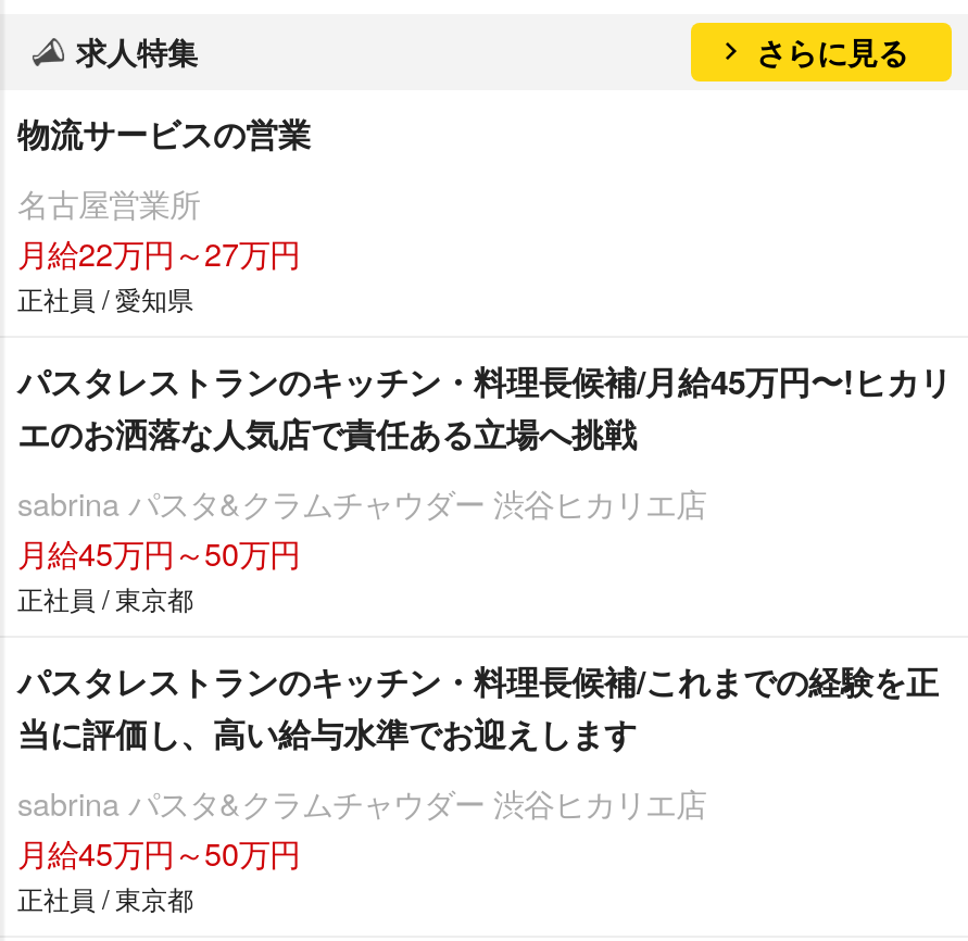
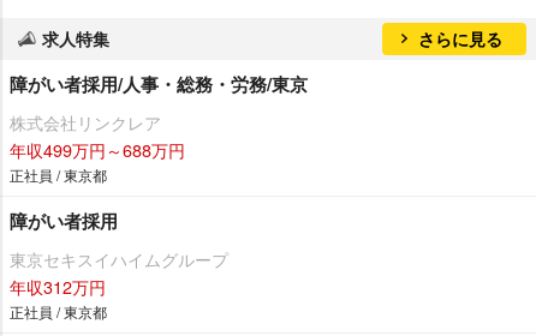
- 物流サービスの営業
- 名古屋営業所
- 月給22万円～27万円
- 正社員 / 愛知県
- パスタレストランのキッチン・料理長候補/月給45万円〜!ヒカリ
- エのお洒落な人気店で責任ある立場へ挑戦
- sabrina パスタ&クラムチャウダー 渋谷ヒカリエ店
- 月給45万円～50万円
+ 障がい者採用/人事・総務・労務/東京
+ 株式会社リンクレア
+ 年収499万円～688万円

- パスタレストランのキッチン・料理長候補/これまでの経験を正
- 当に評価し、高い給与水準でお迎えします
+ 障がい者採用

- sabrina パスタ&クラムチャウダー 渋谷ヒカリエ店
- 月給45万円～50万円
+ 東京セキスイハイムグループ
+ 年収312万円
